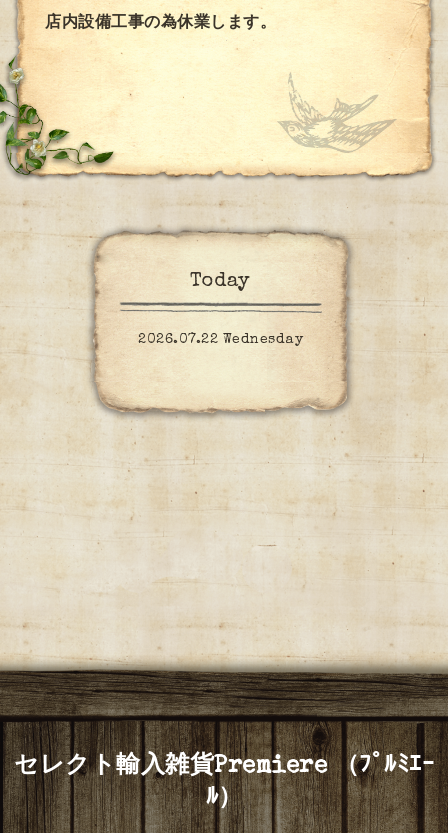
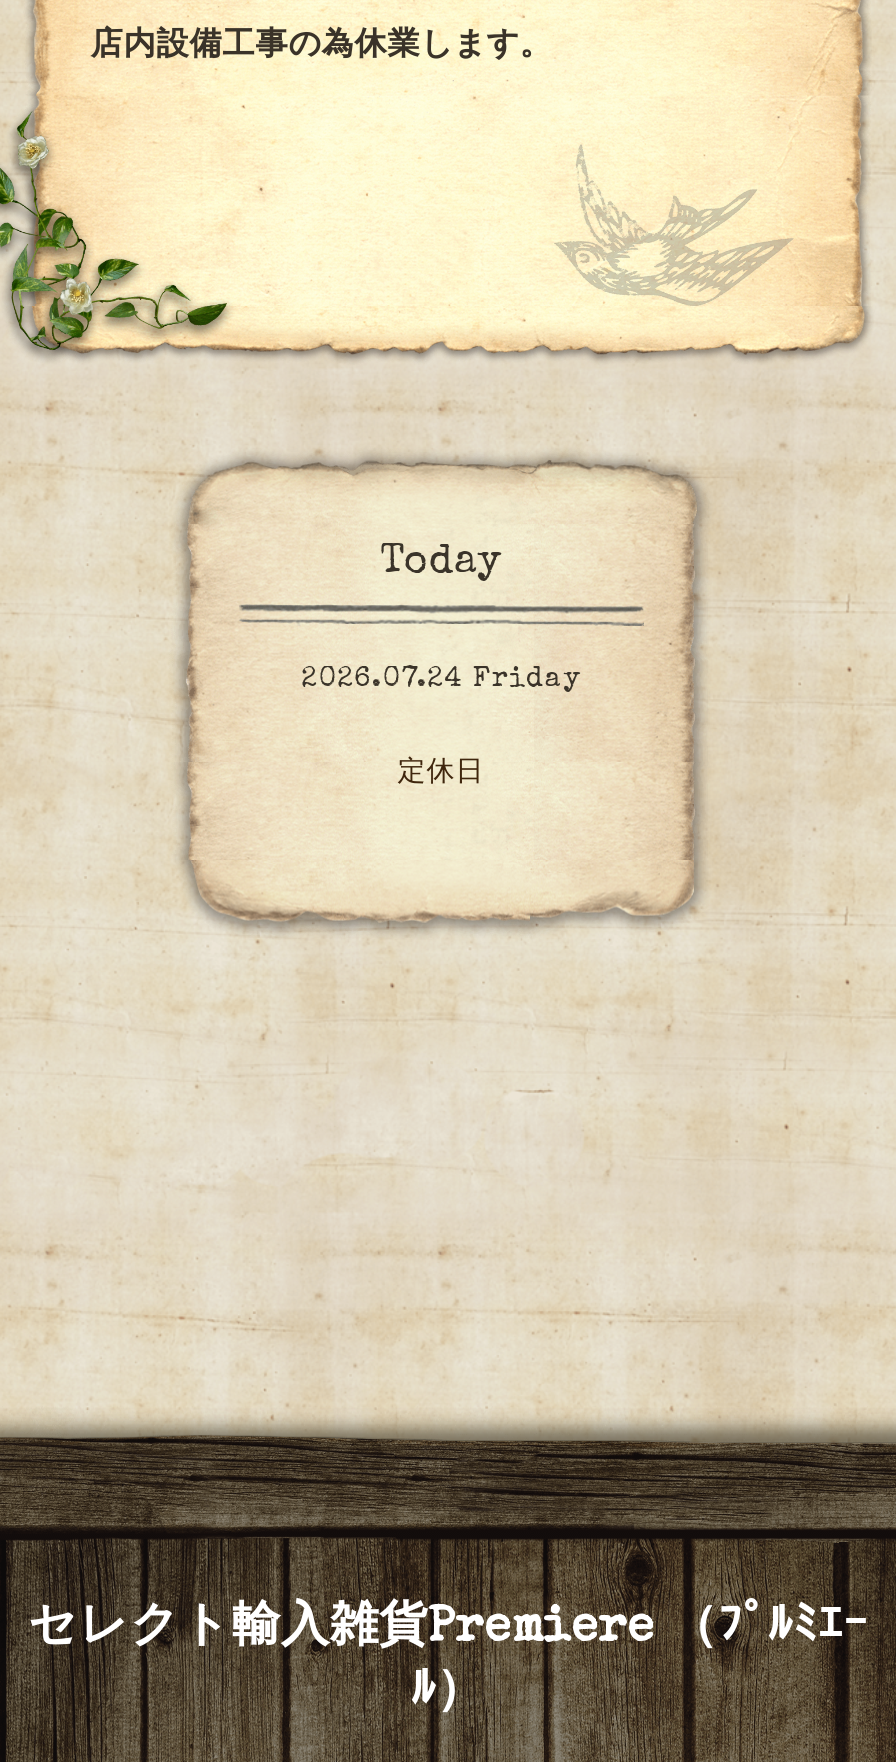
- 2026.07.22 Wednesday
+ 2026.07.24 Friday
+ 定休日
